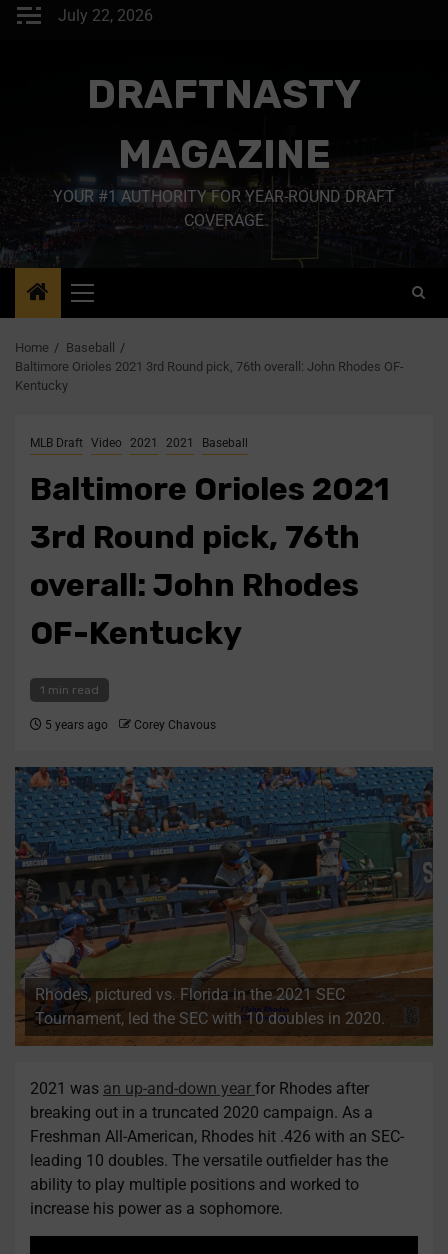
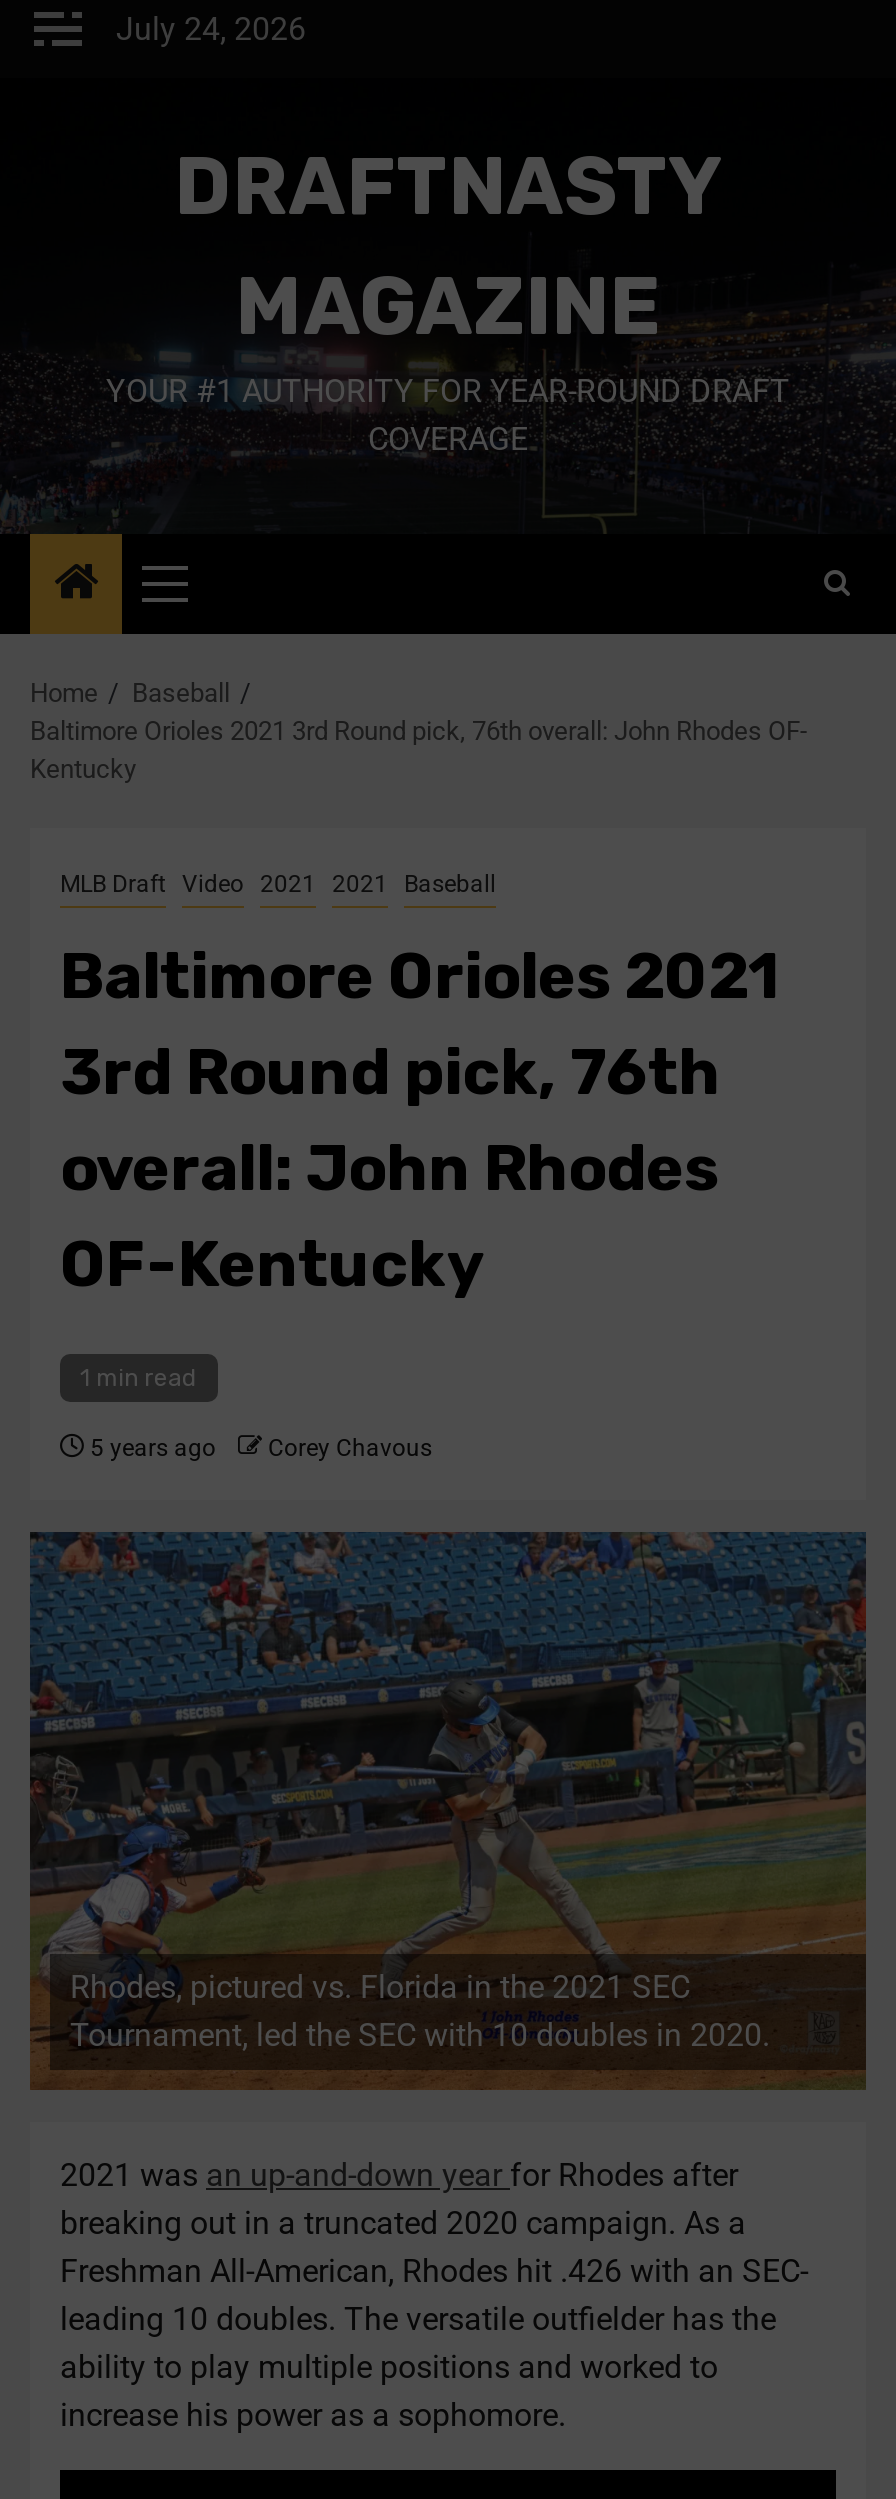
- July 22, 2026
+ July 24, 2026
